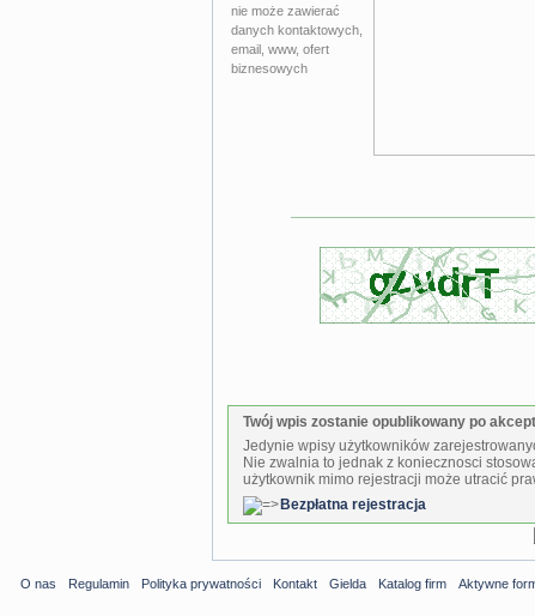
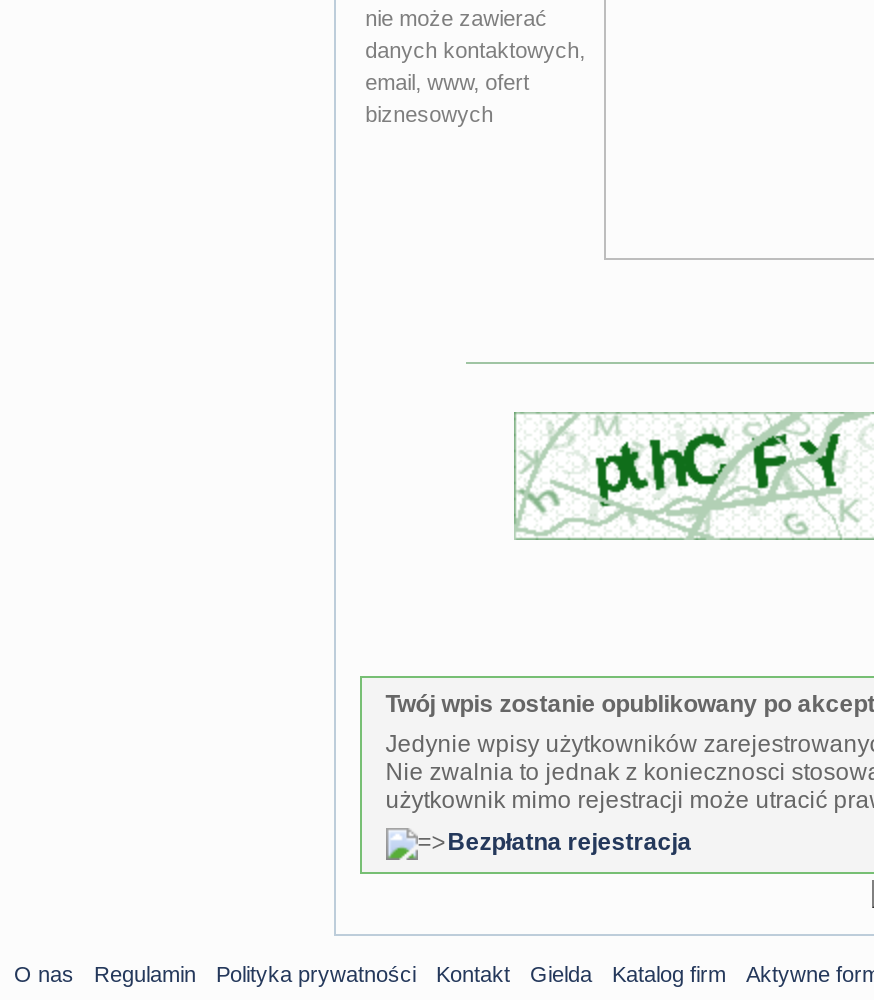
- [image]
+ [image]
